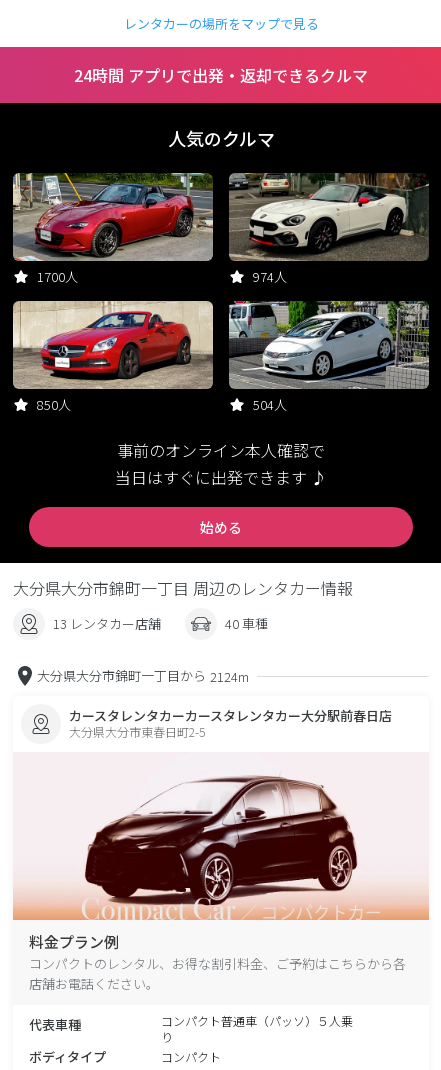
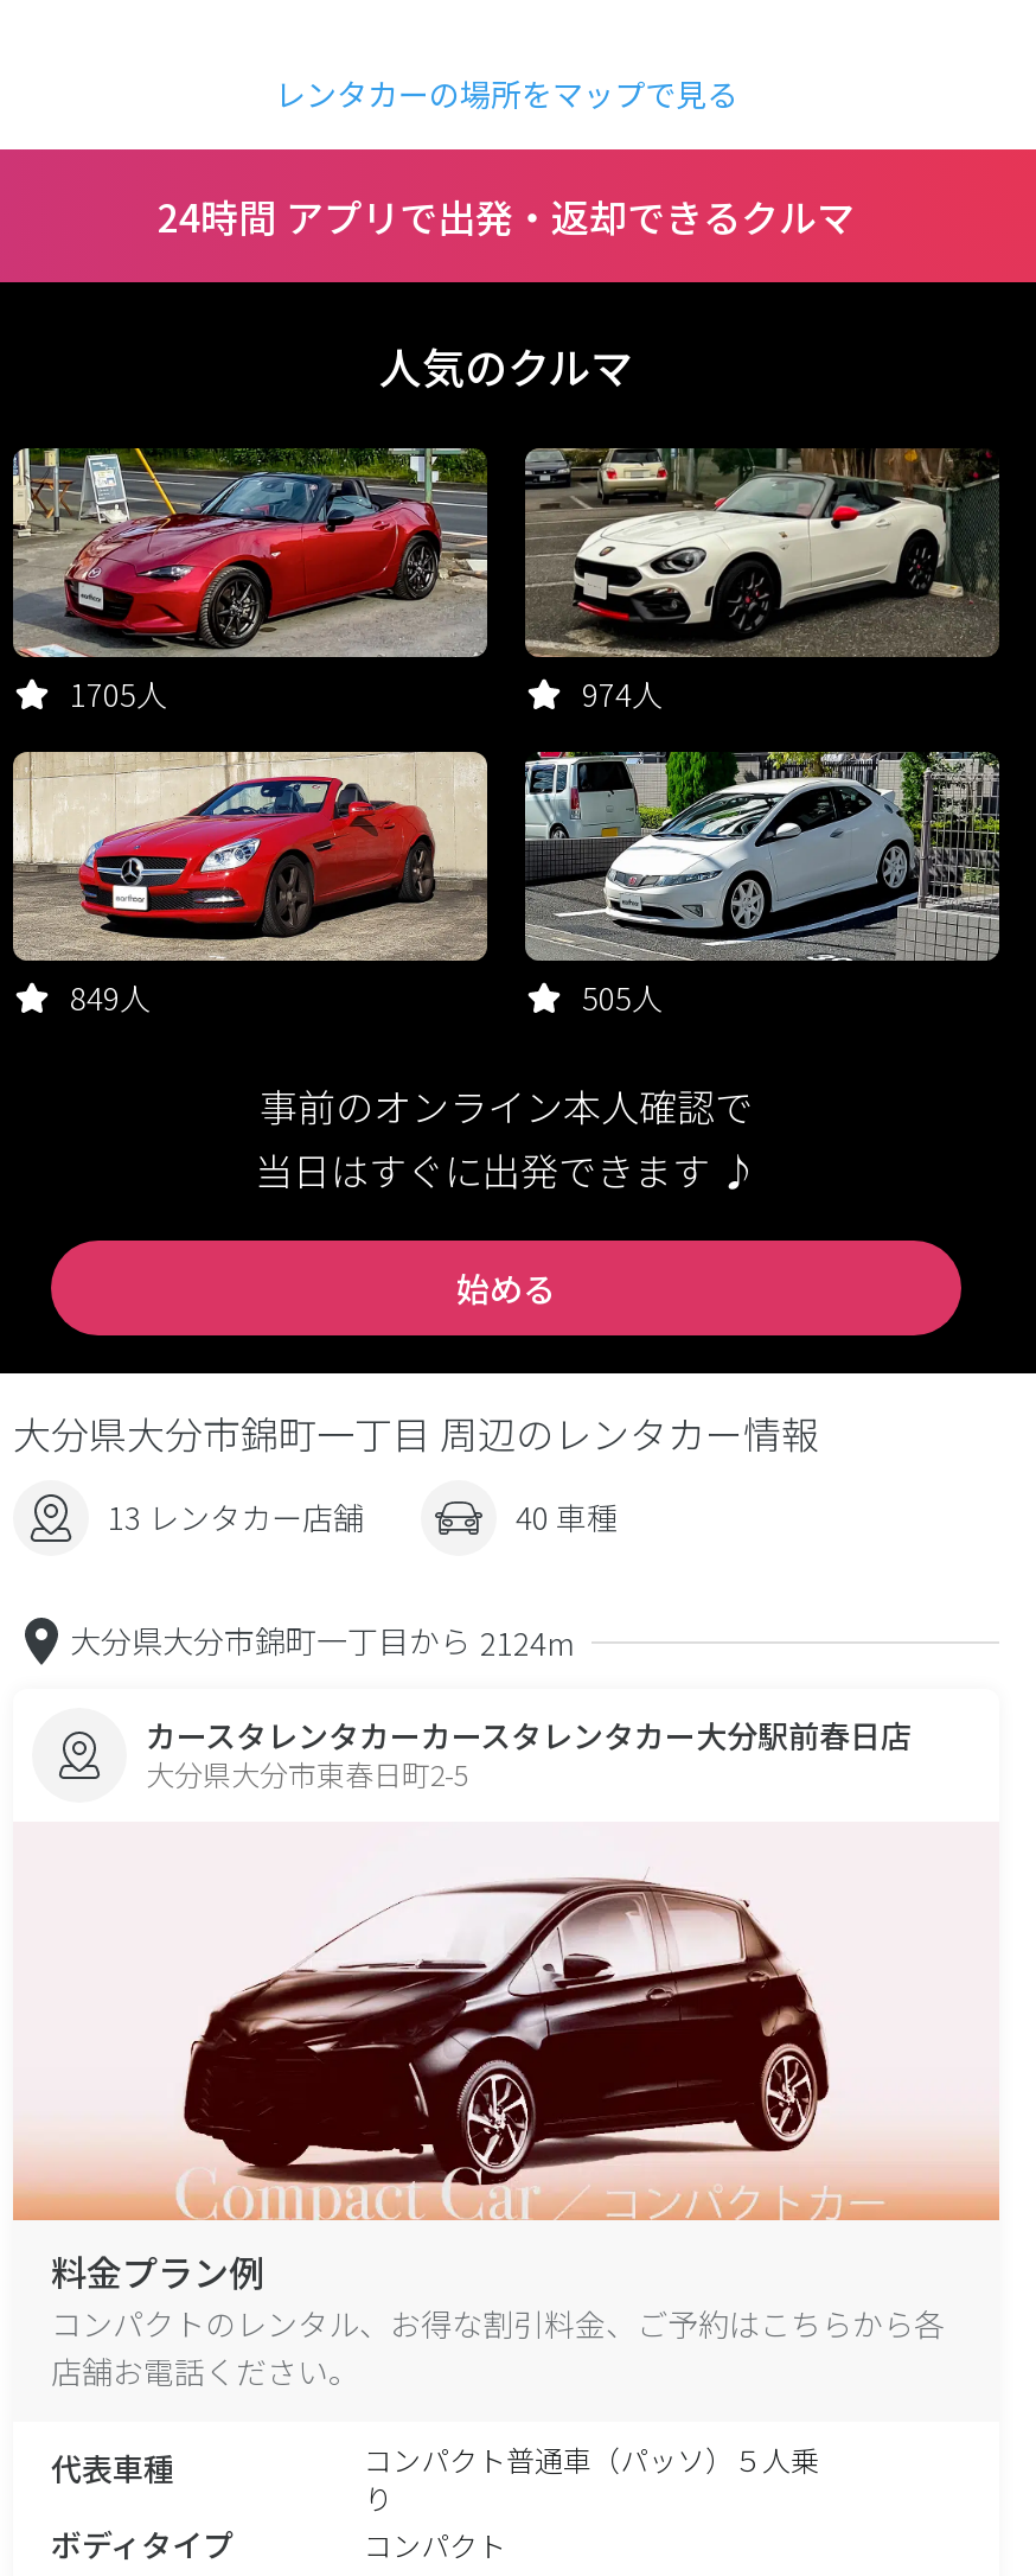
- 1700人
+ 1705人

- 850人
+ 849人

- 504人
+ 505人
